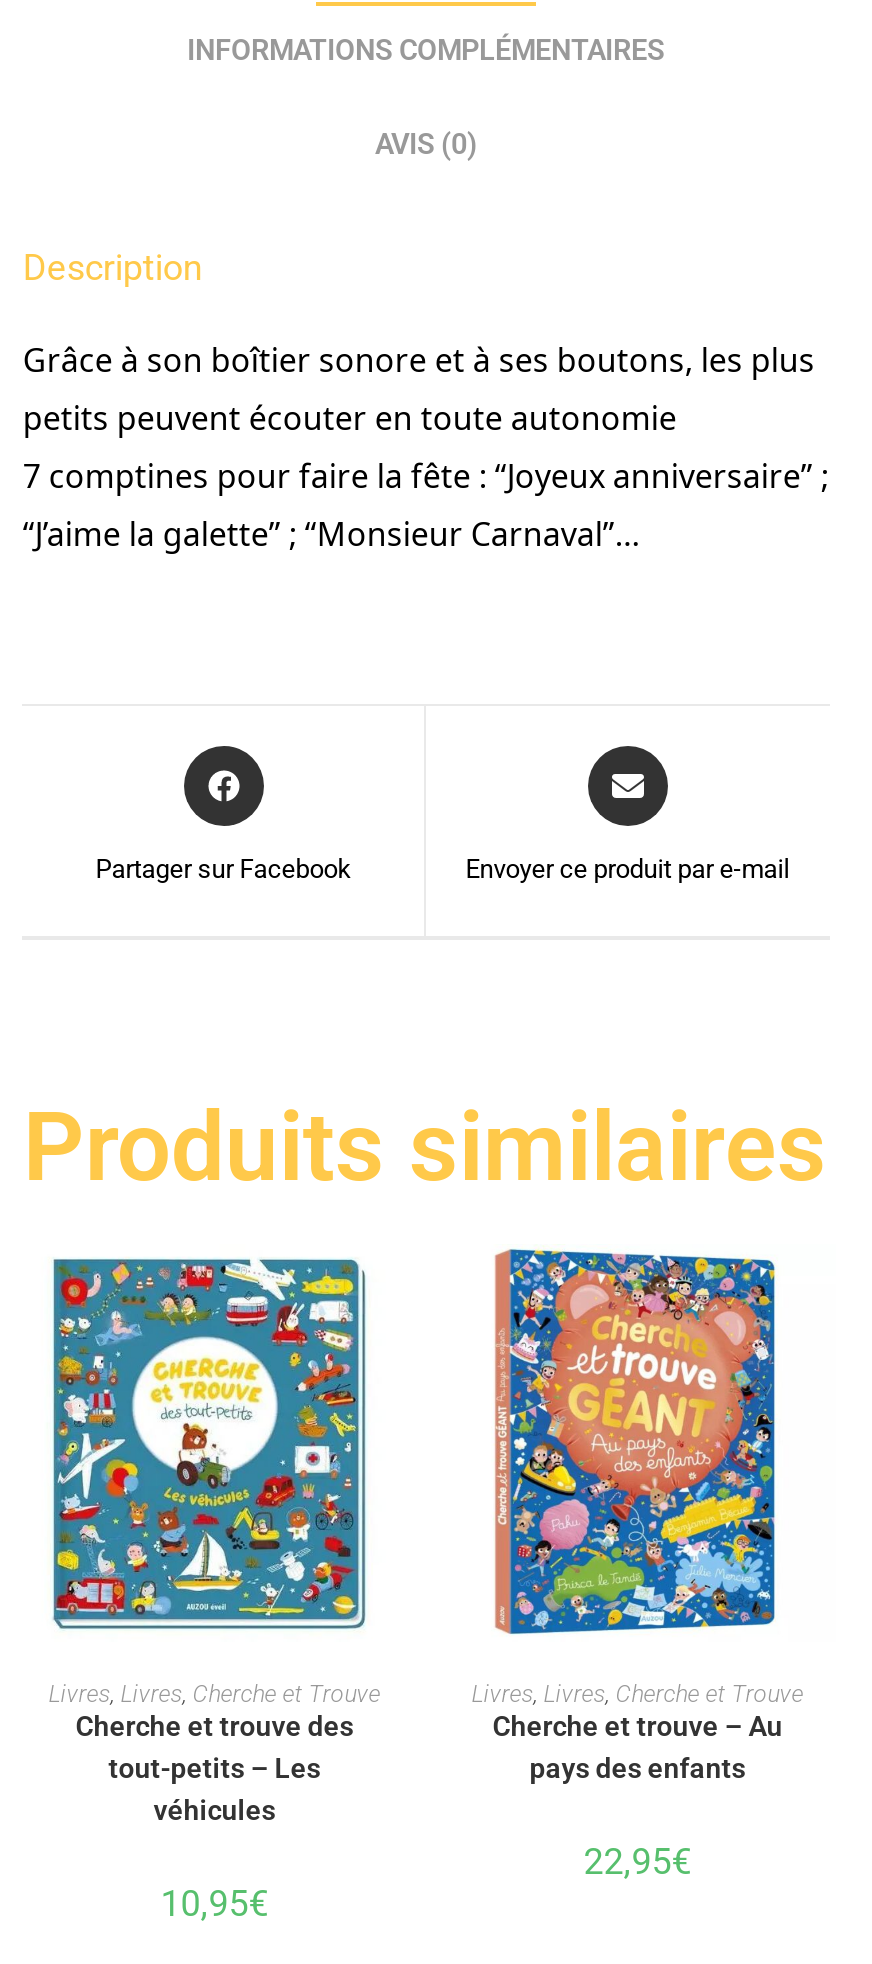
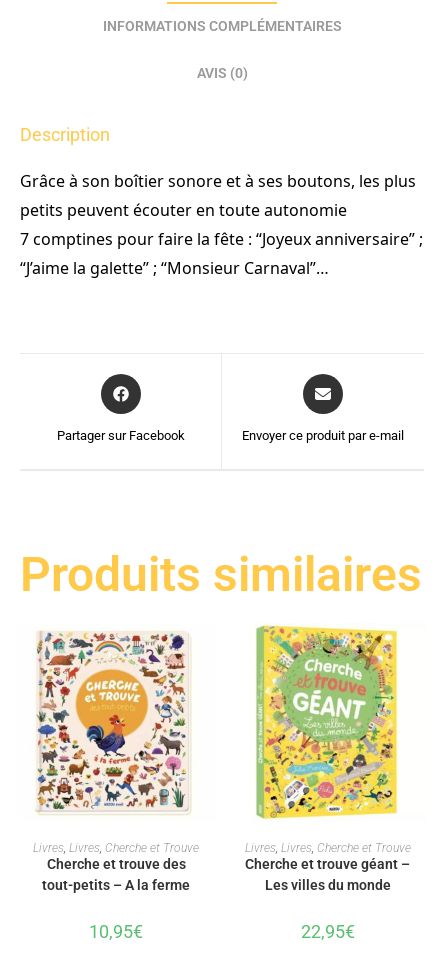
- [image]
+ [image]

- [image]
- Cherche et trouve – Au
- pays des enfants
+ [image]
+ Cherche et trouve géant –
+ Les villes du monde

- tout-petits – Les
- véhicules
+ tout-petits – A la ferme
